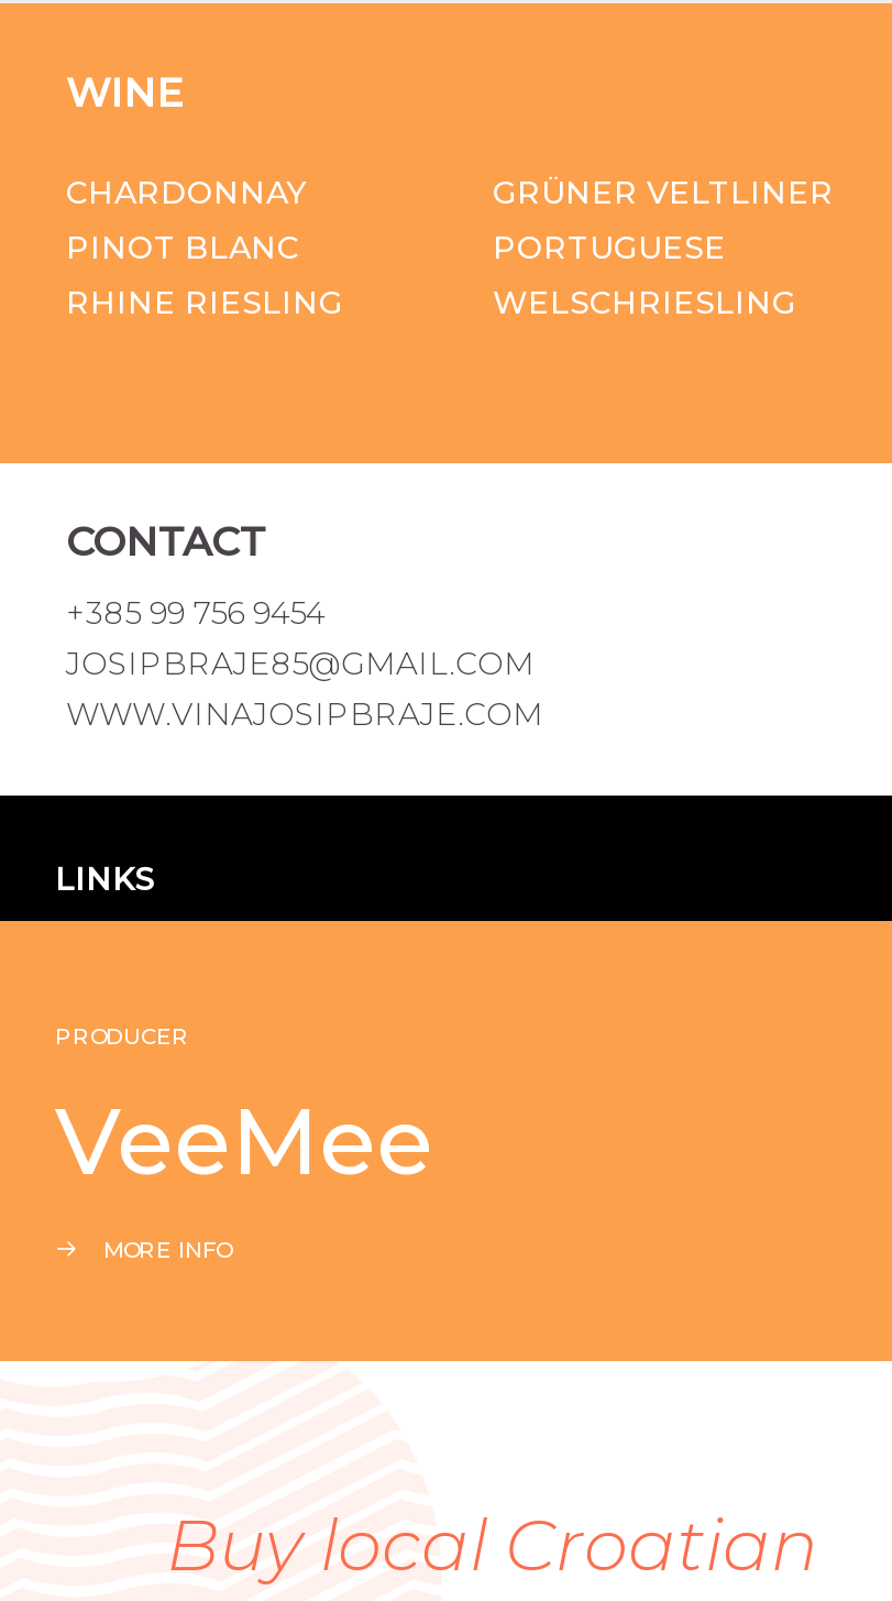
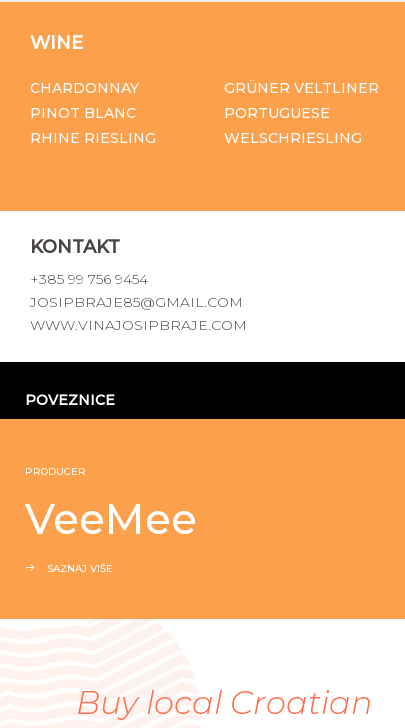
- CONTACT
+ KONTAKT

- LINKS
+ POVEZNICE

- MORE INFO
+ SAZNAJ VIŠE
